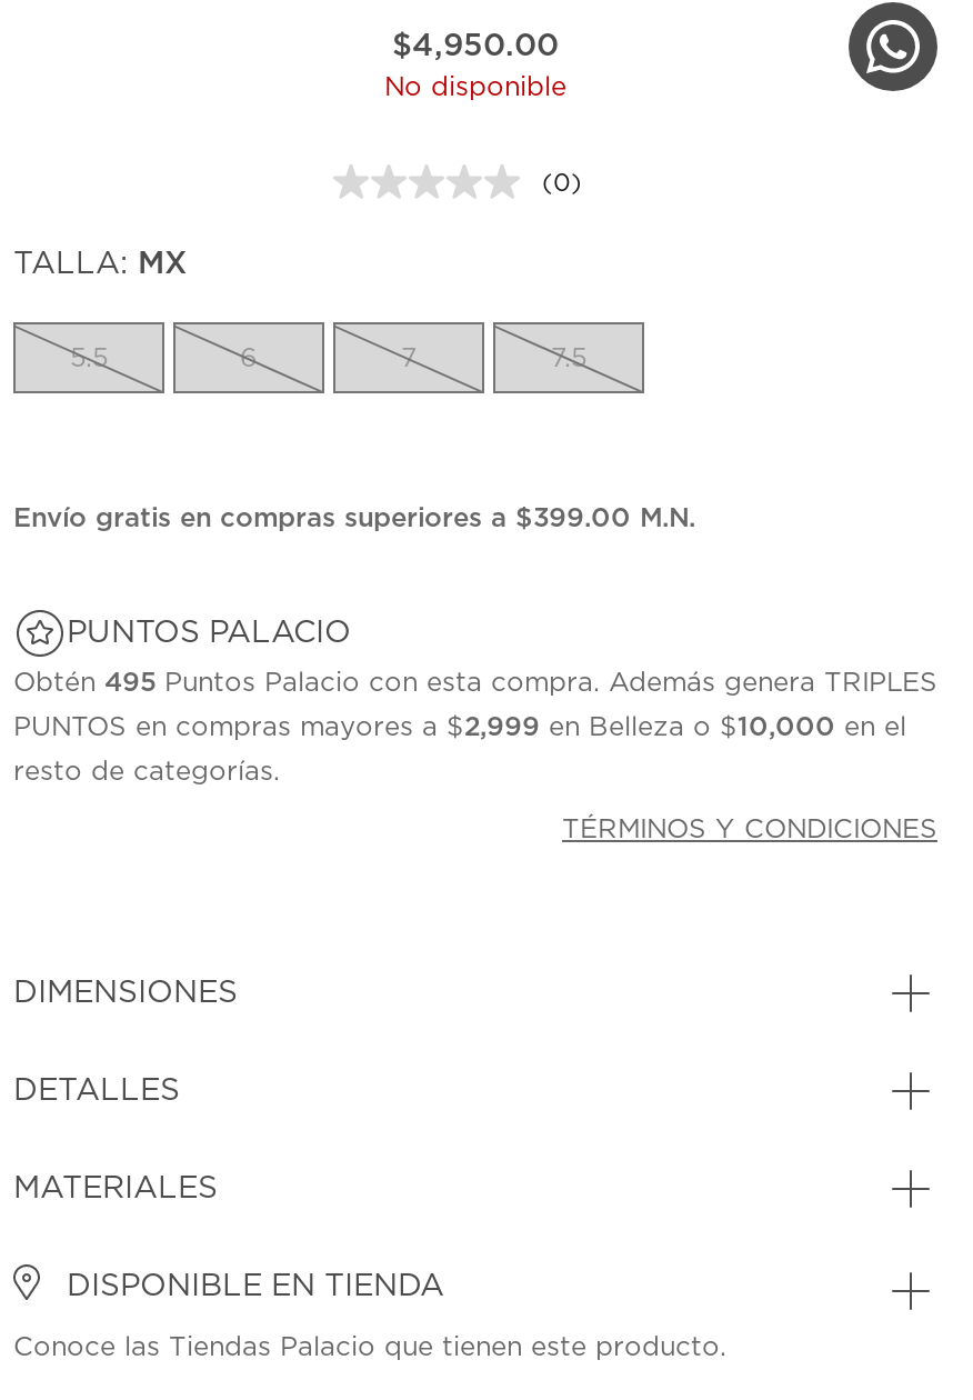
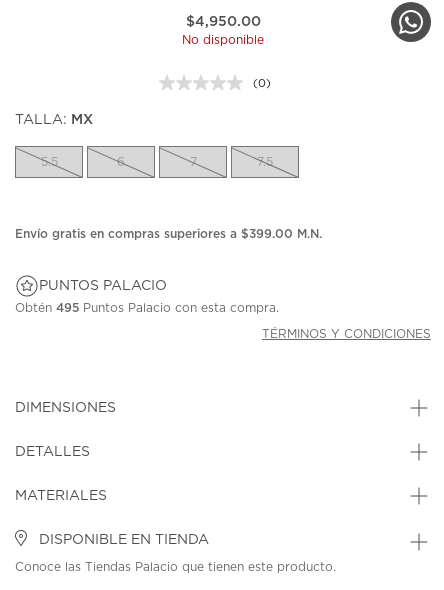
- Obtén 495 Puntos Palacio con esta compra. Además genera TRIPLES
- PUNTOS en compras mayores a $2,999 en Belleza o $10,000 en el
- resto de categorías.
+ Obtén 495 Puntos Palacio con esta compra.
